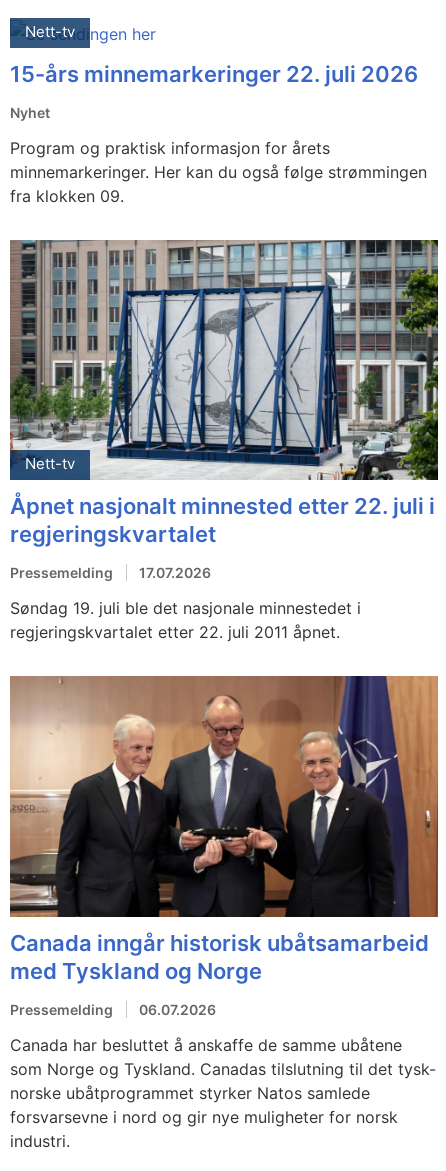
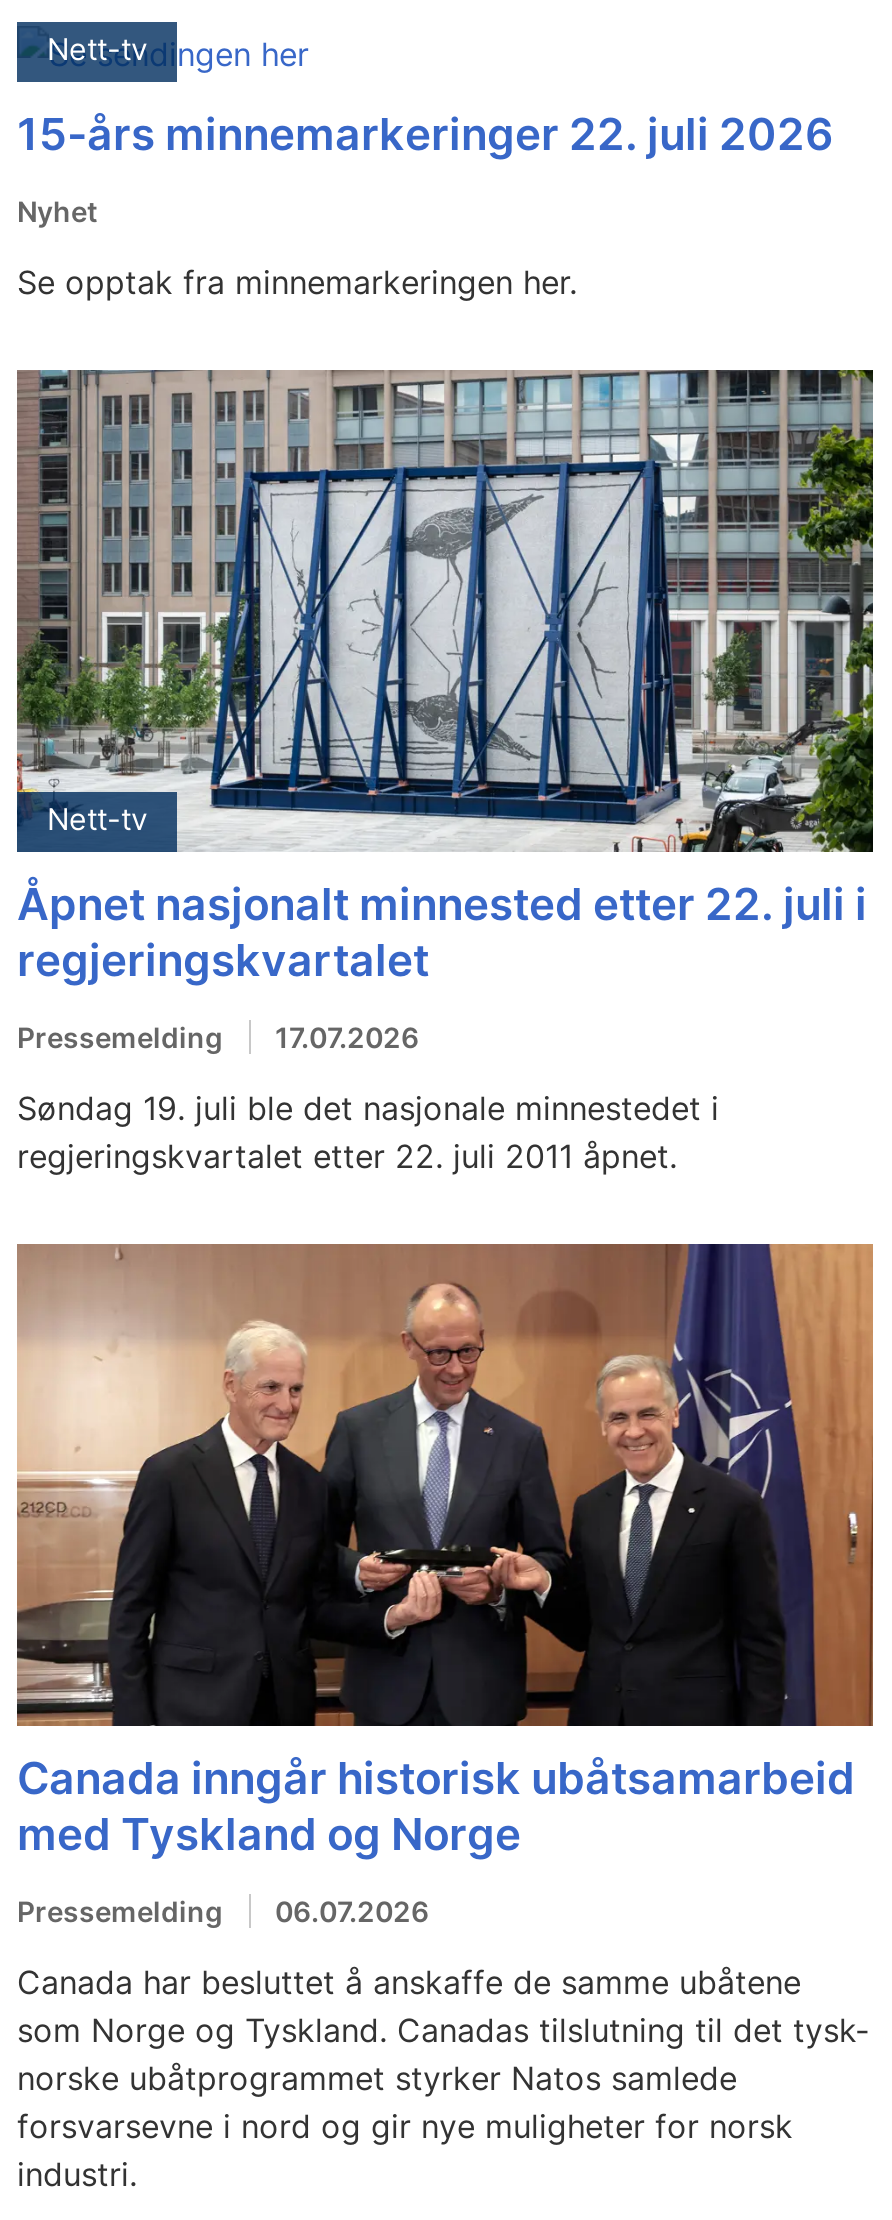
- Program og praktisk informasjon for årets
- minnemarkeringer. Her kan du også følge strømmingen
- fra klokken 09.
+ Se opptak fra minnemarkeringen her.
